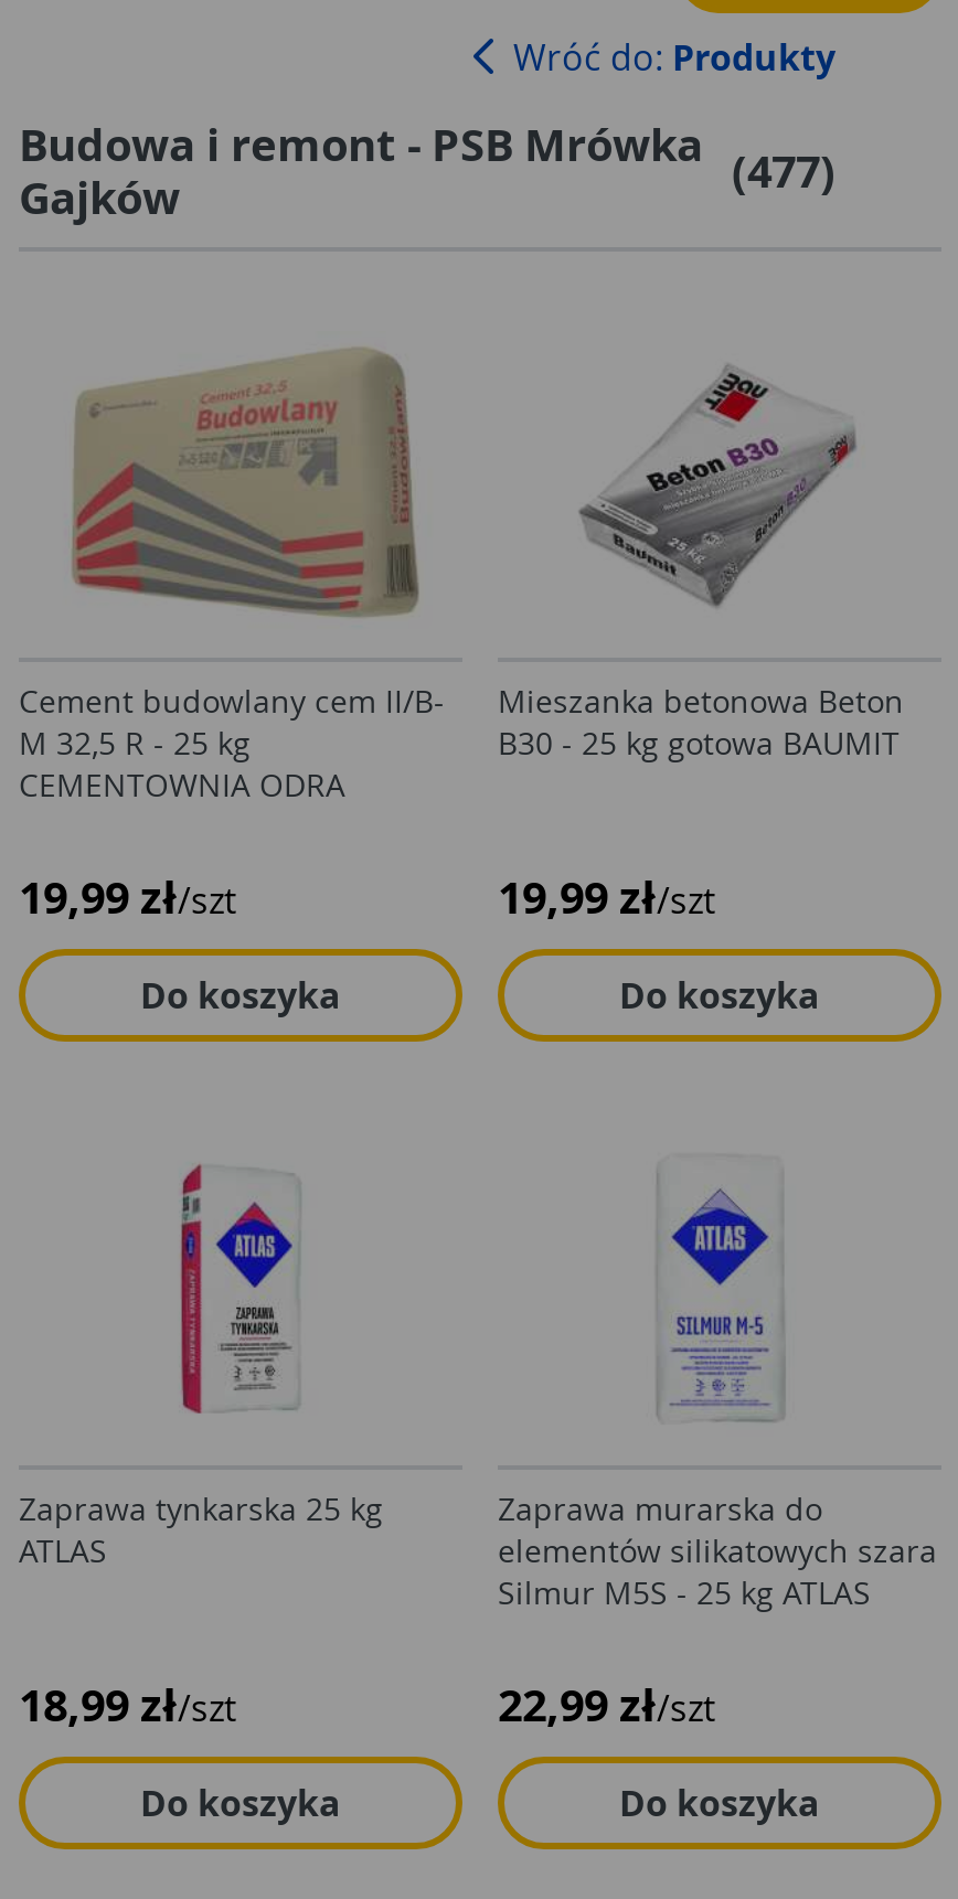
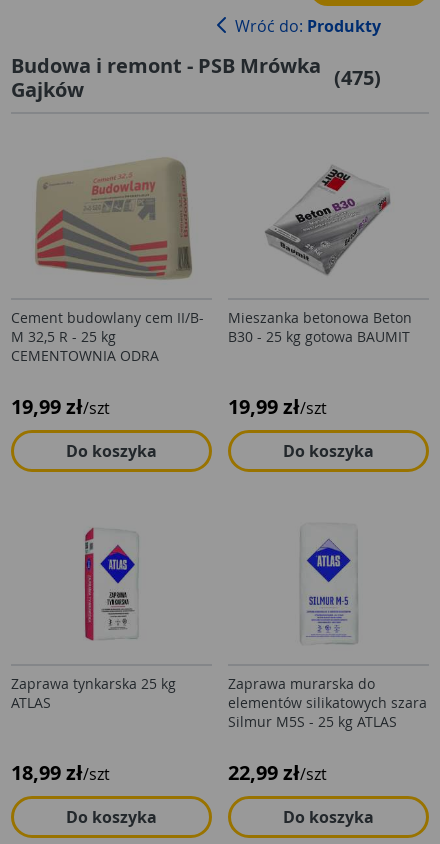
- Budowa i remont - PSB Mrówka (477)
+ Budowa i remont - PSB Mrówka (475)
